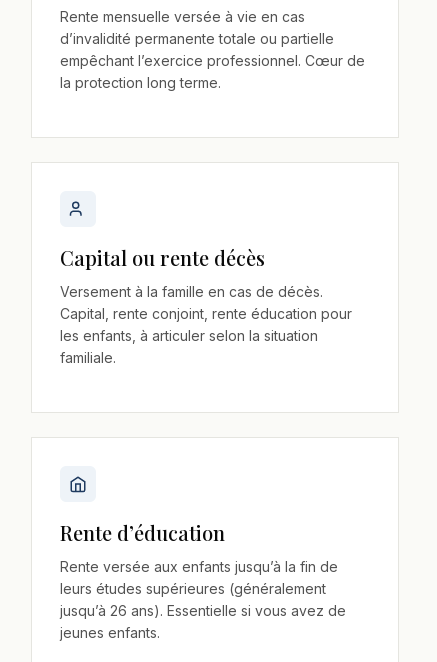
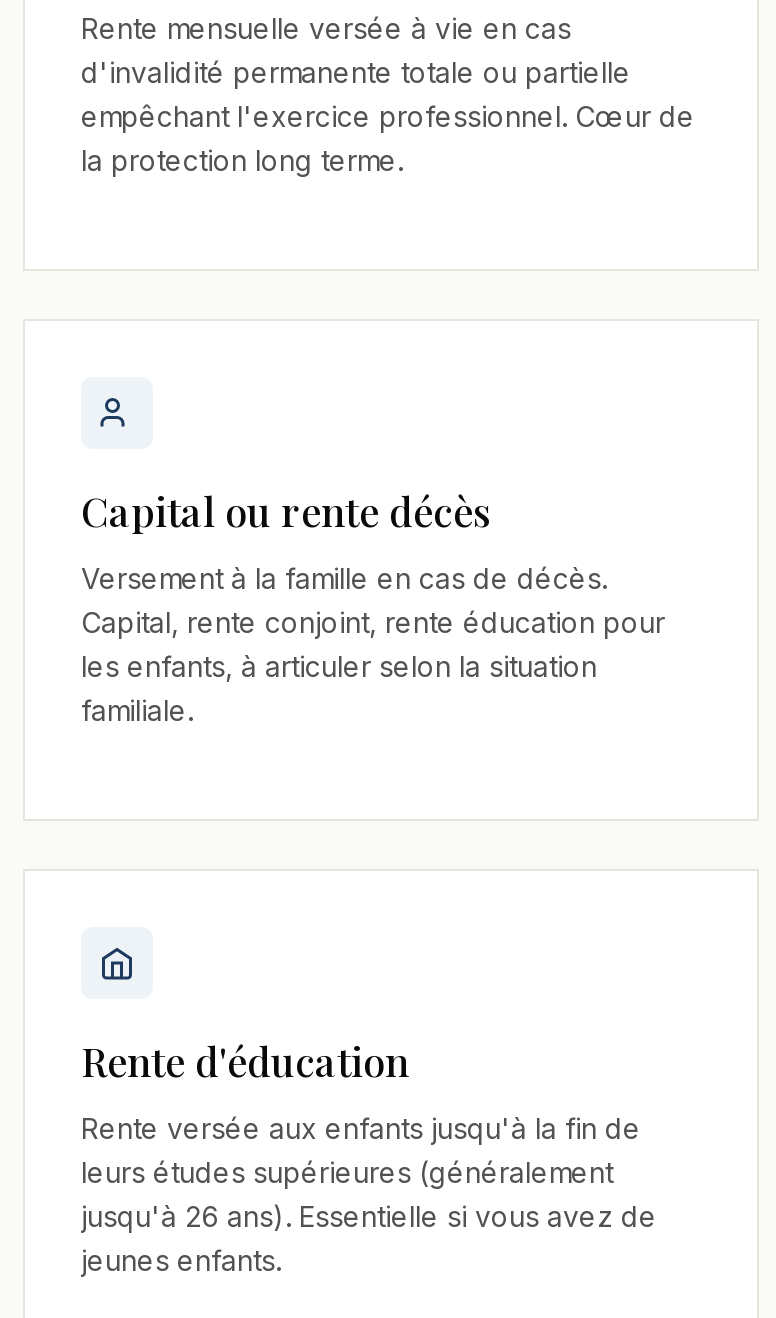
- d’invalidité permanente totale ou partielle
+ d'invalidité permanente totale ou partielle

- empêchant l’exercice professionnel. Cœur de
+ empêchant l'exercice professionnel. Cœur de

- Rente d’éducation
+ Rente d'éducation

- Rente versée aux enfants jusqu’à la fin de
+ Rente versée aux enfants jusqu'à la fin de

- jusqu’à 26 ans). Essentielle si vous avez de
+ jusqu'à 26 ans). Essentielle si vous avez de
